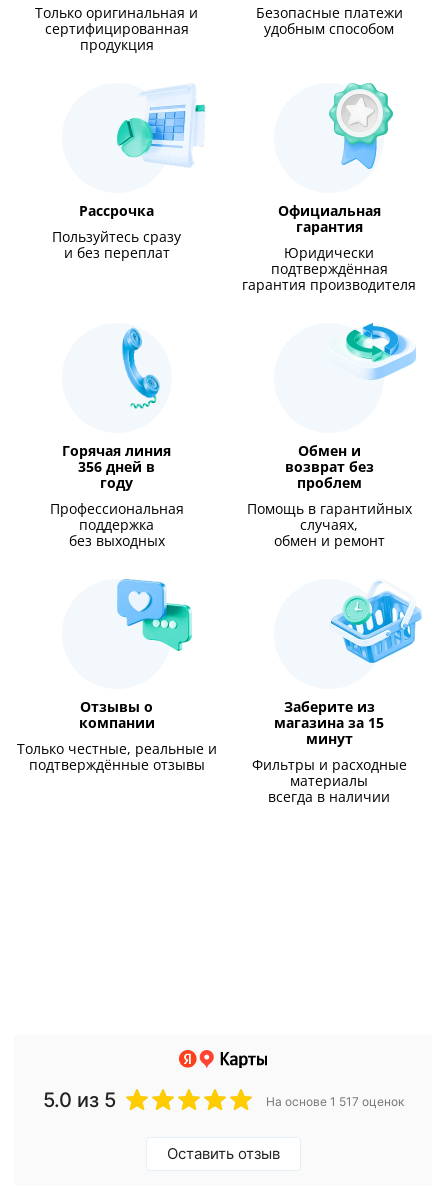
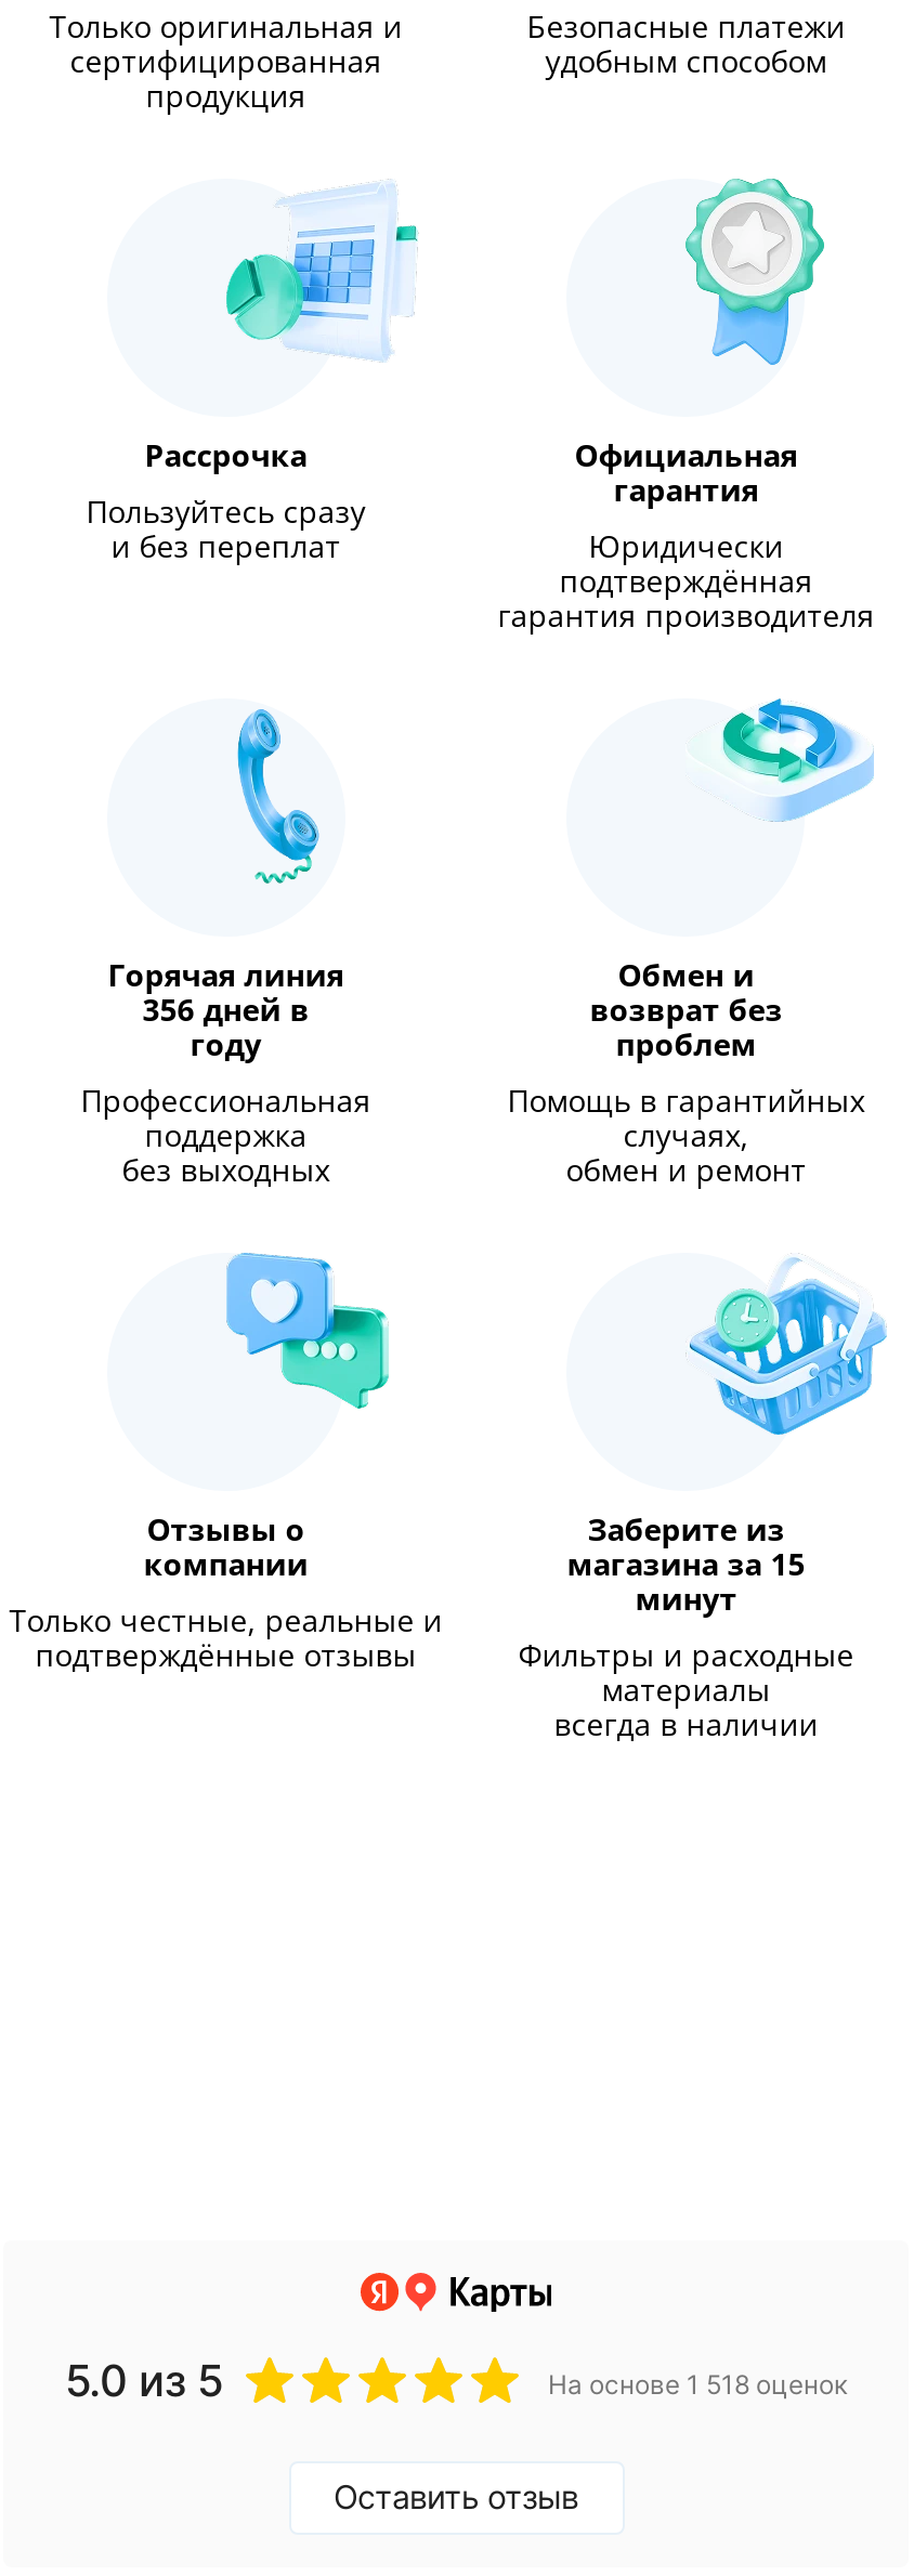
- На основе 1 517 оценок
+ На основе 1 518 оценок
